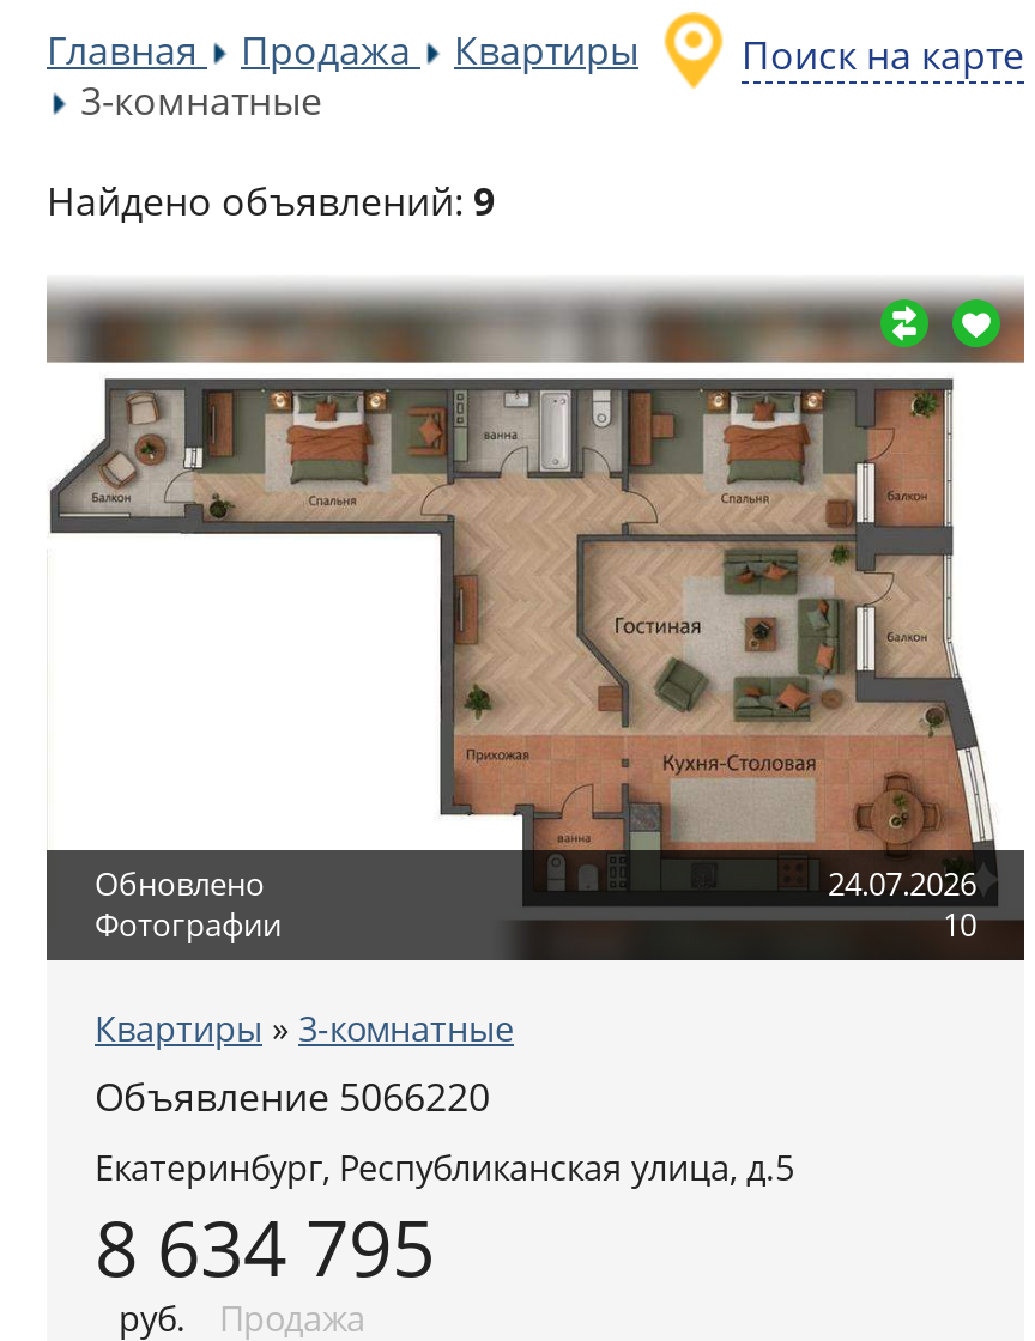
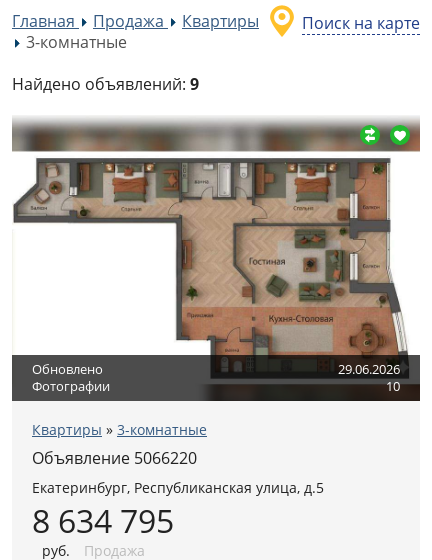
- 24.07.2026
+ 29.06.2026
